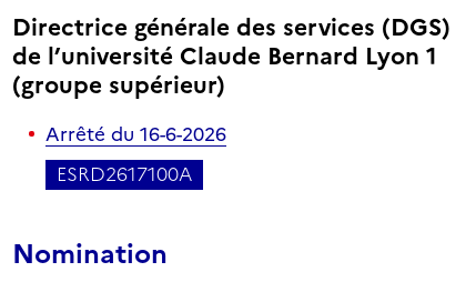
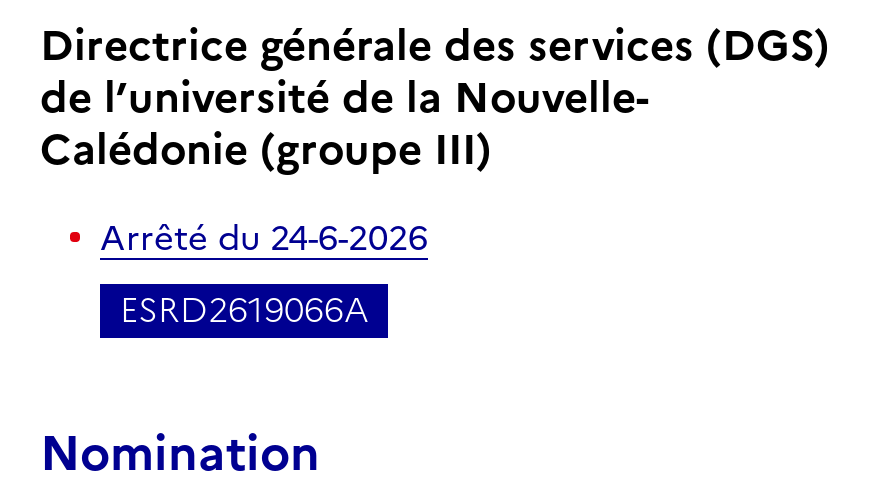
- de l’université Claude Bernard Lyon 1
- (groupe supérieur)
+ de l’université de la Nouvelle-
+ Calédonie (groupe III)

- Arrêté du 16-6-2026
+ Arrêté du 24-6-2026

- ESRD2617100A
+ ESRD2619066A
